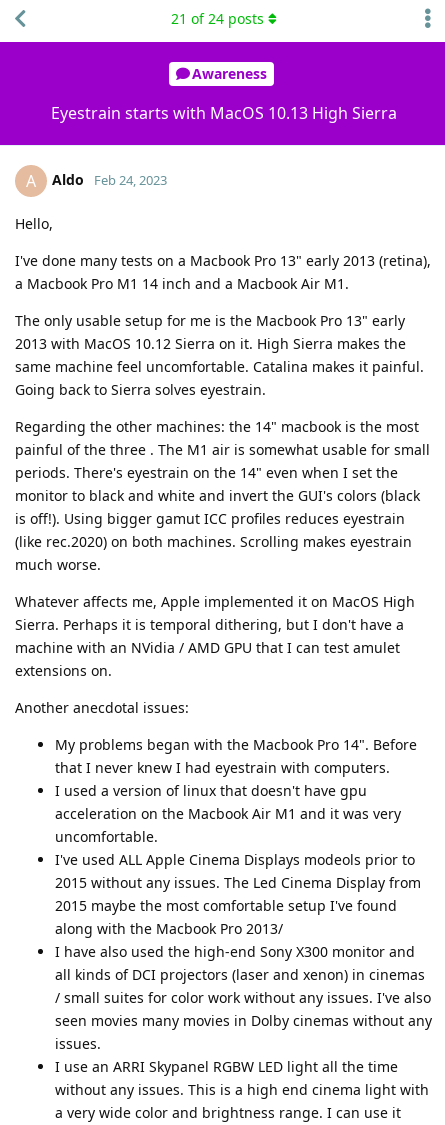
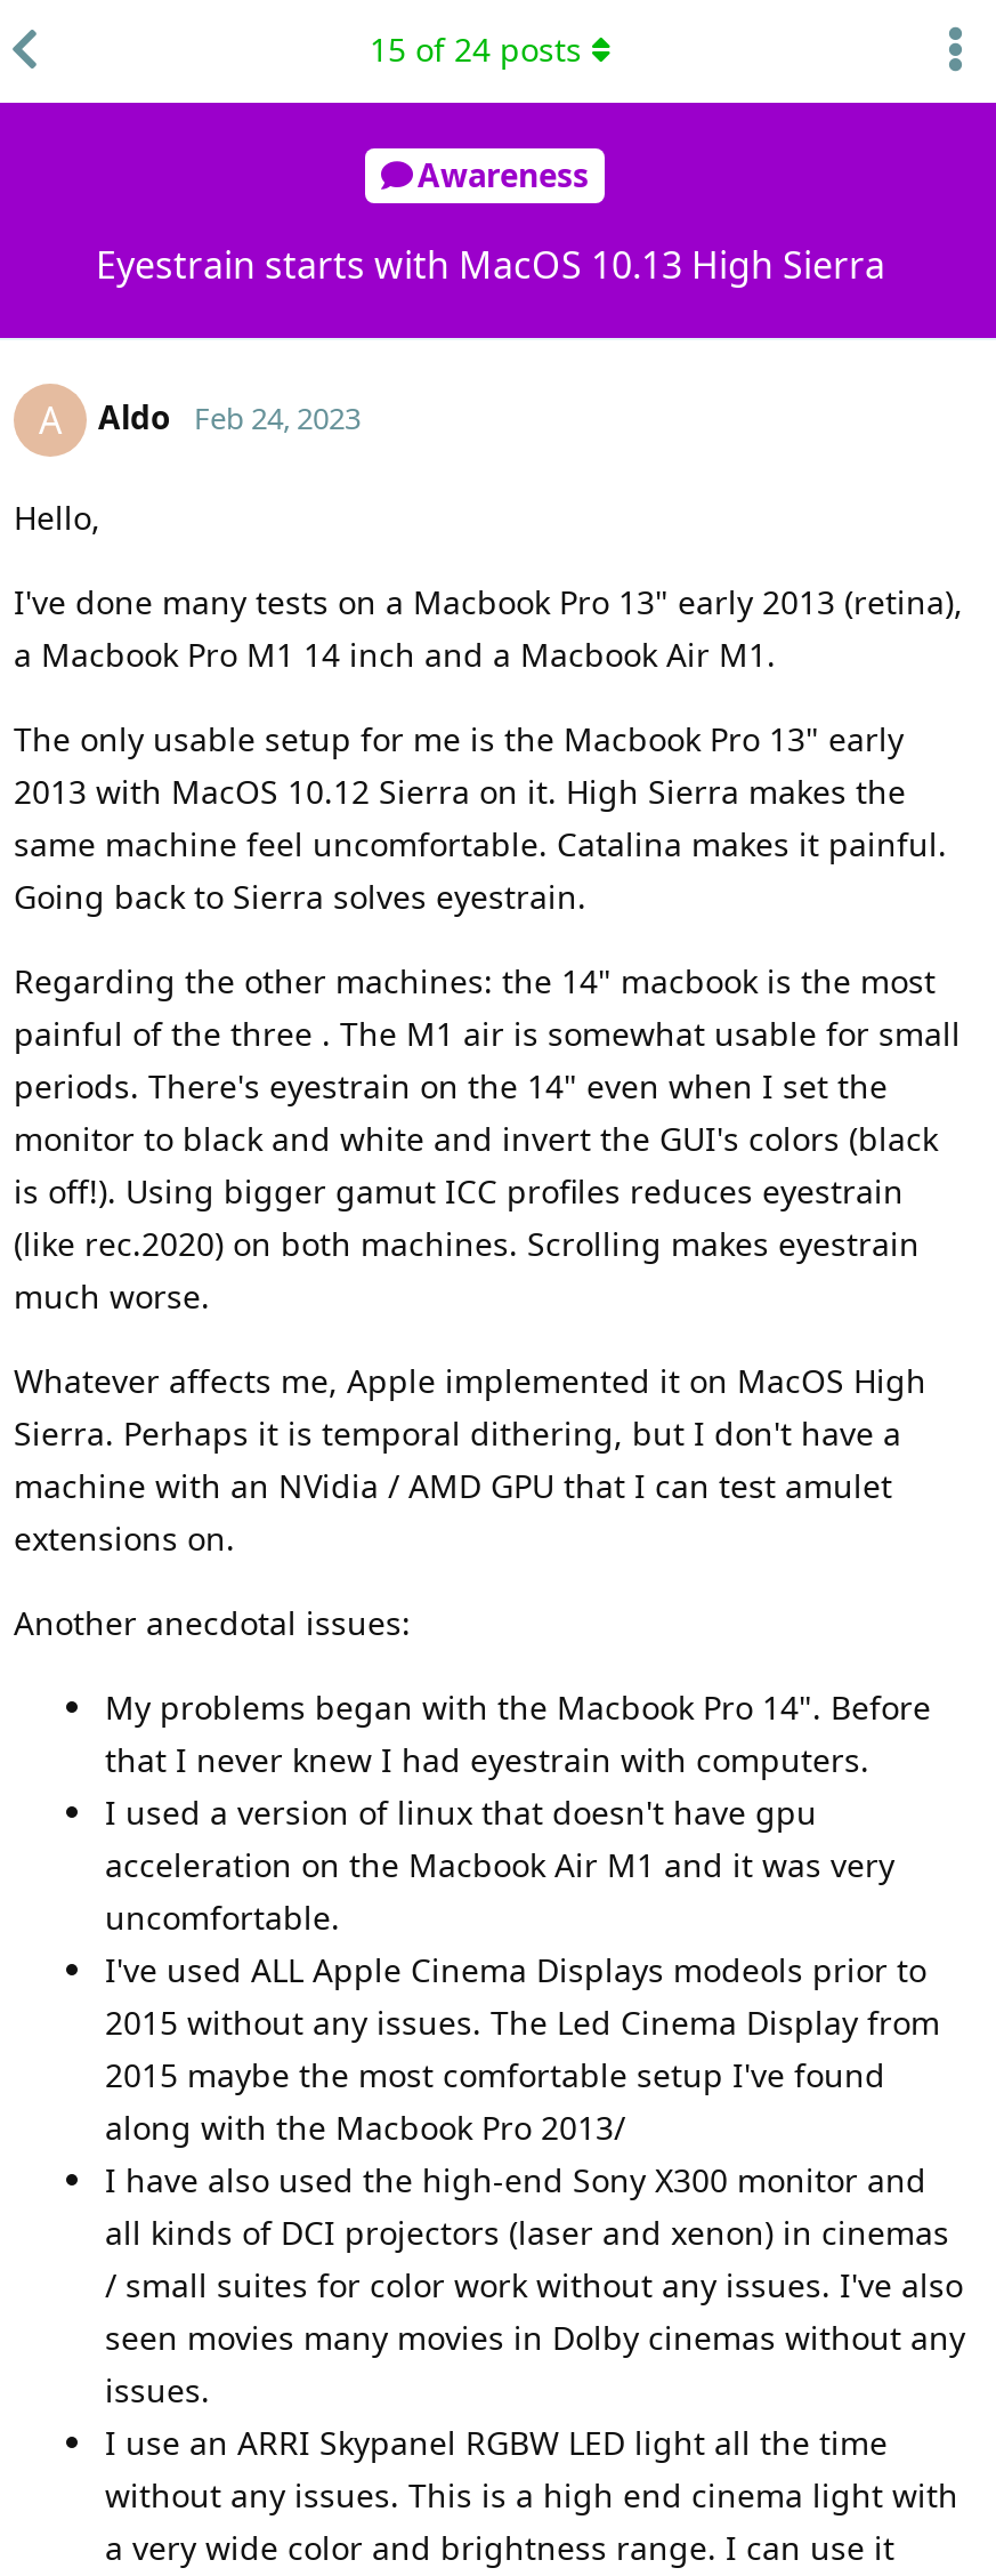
- 21 of 24 posts
+ 15 of 24 posts
